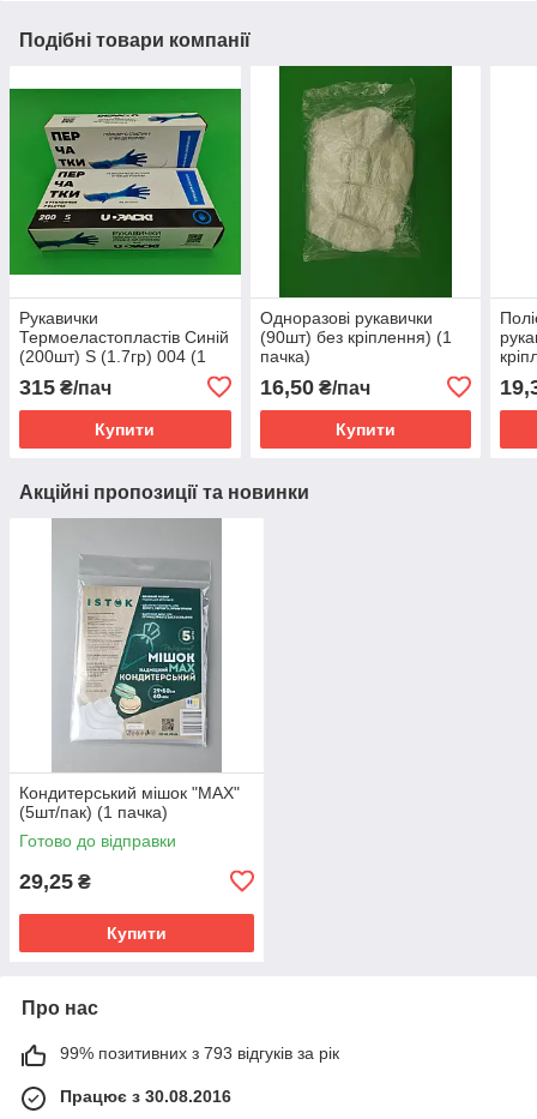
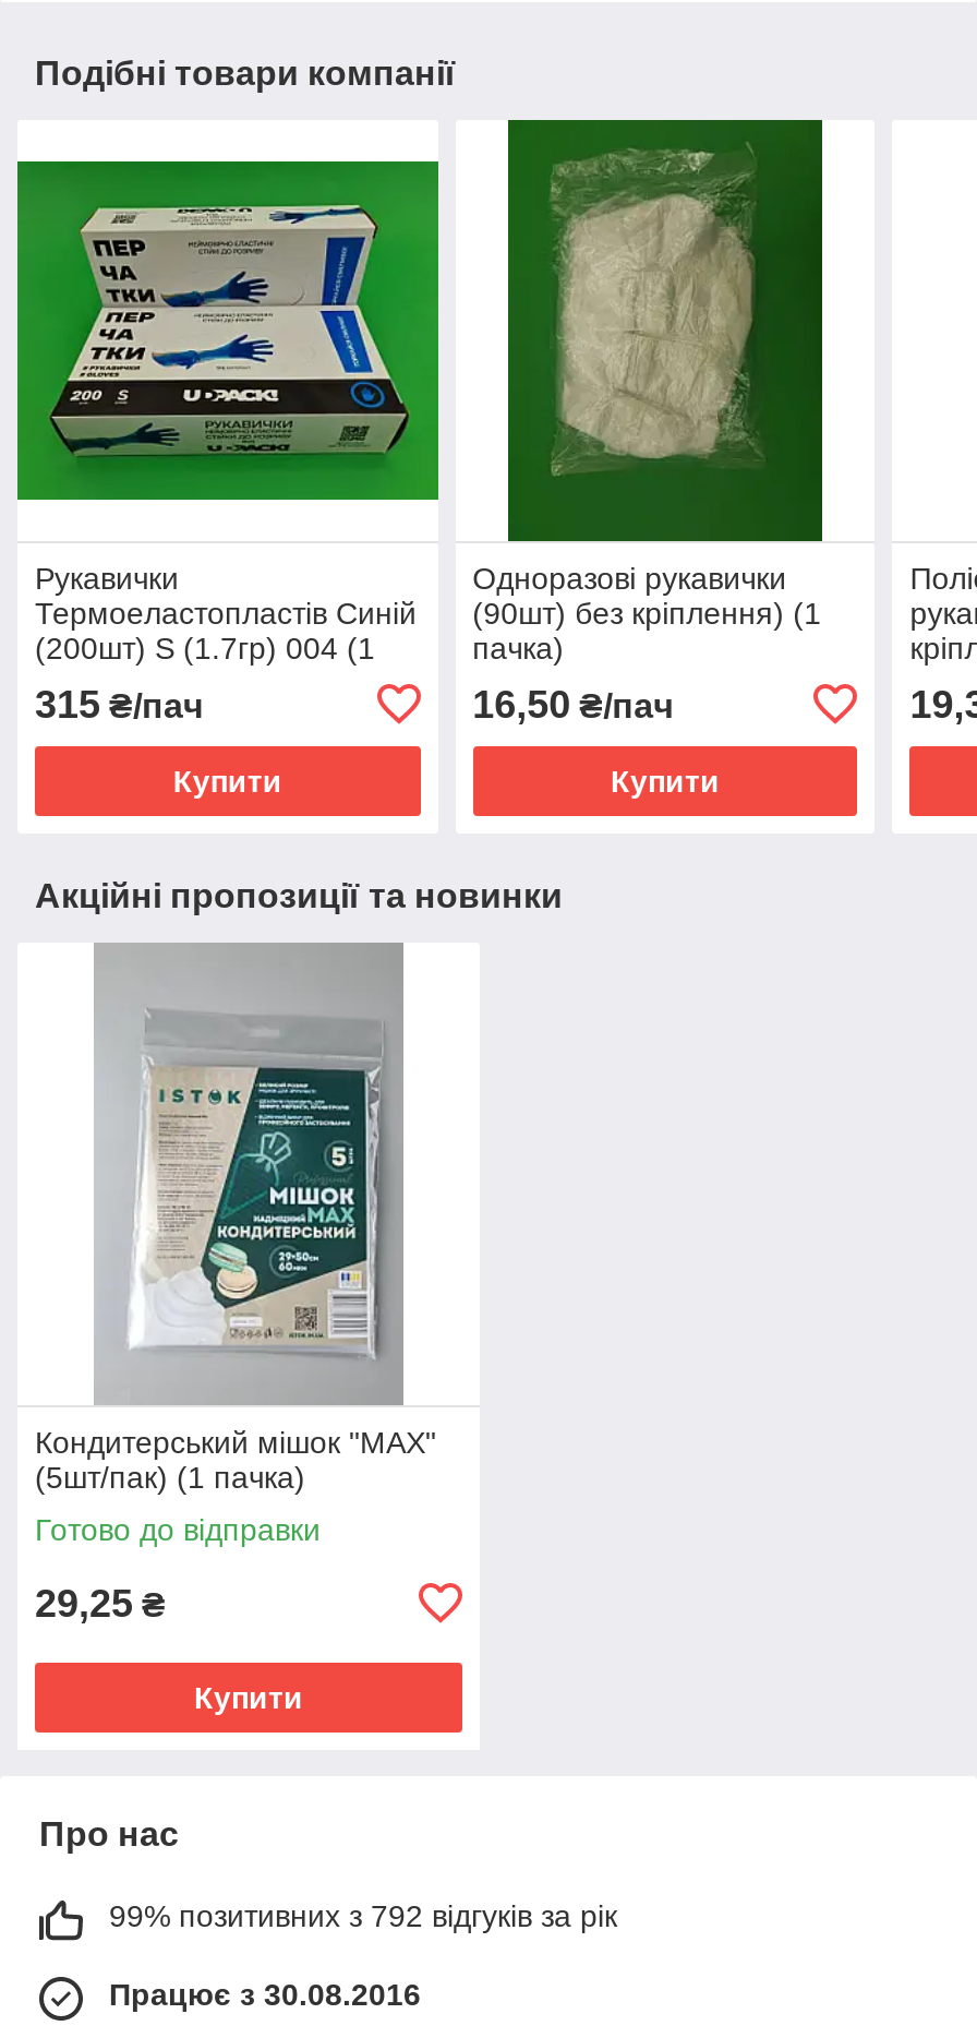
- 99% позитивних з 793 відгуків за рік
+ 99% позитивних з 792 відгуків за рік
